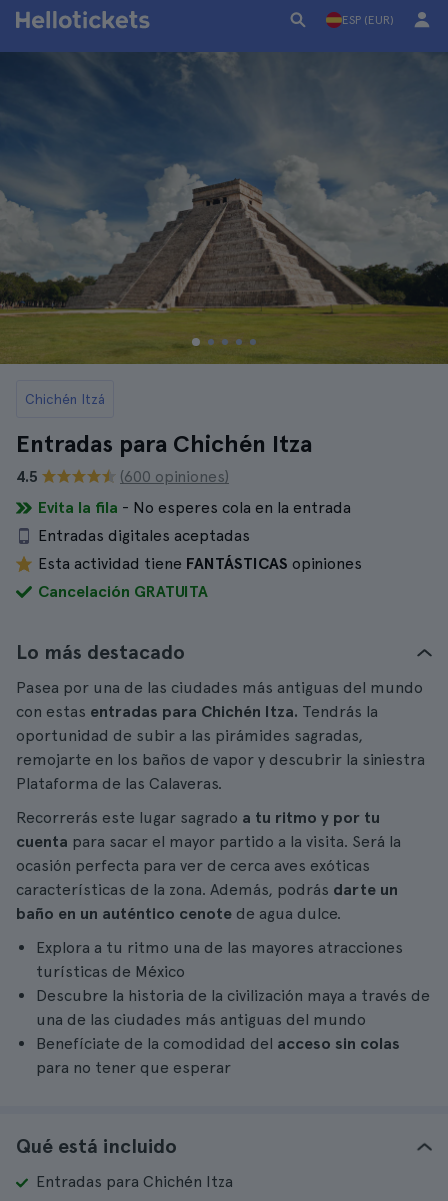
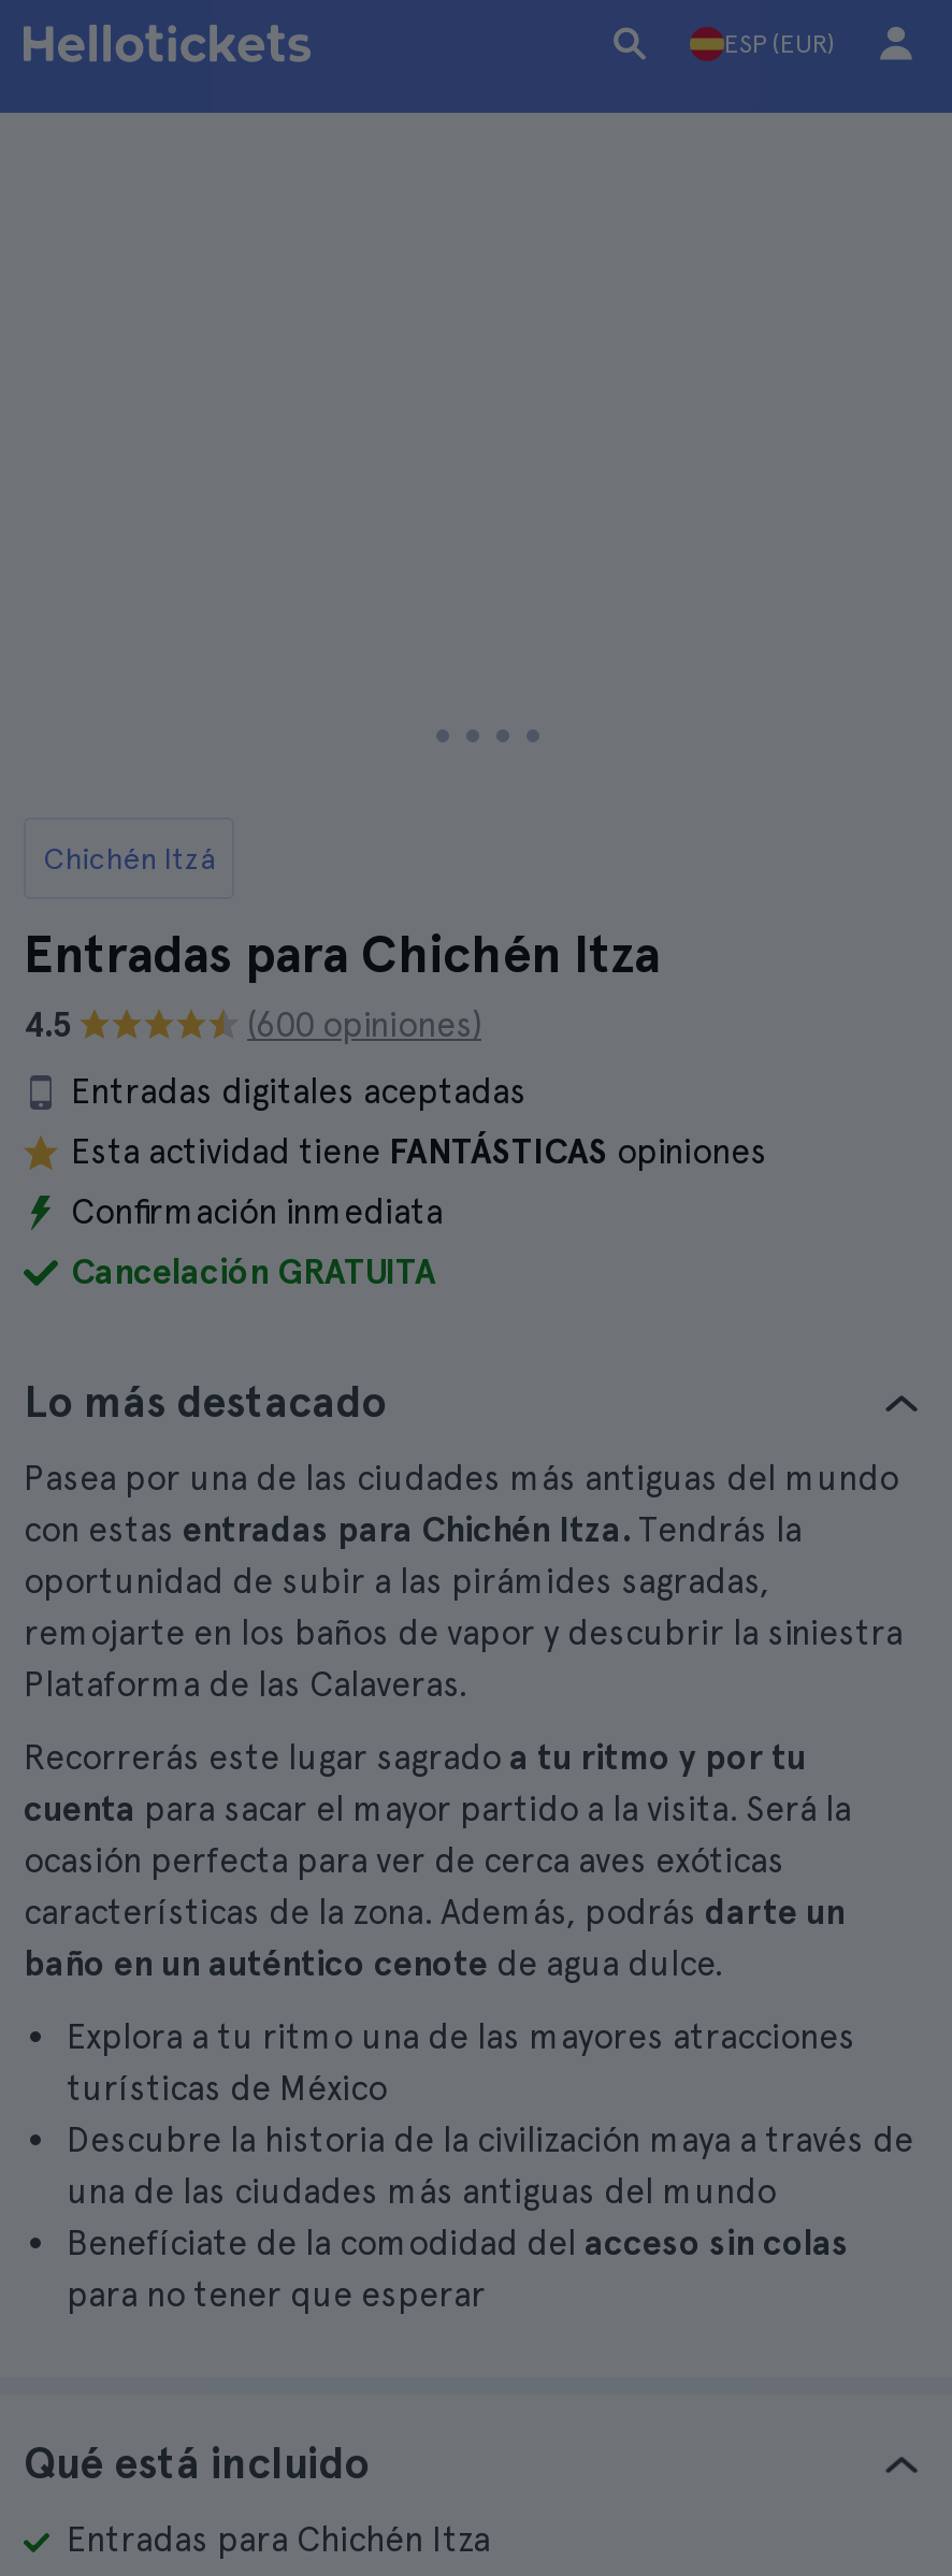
- [image]

- Evita la fila - No esperes cola en la entrada

moved up: Entradas digitales aceptadas | Esta actividad tiene FANTÁSTICAS opiniones

+ Confirmación inmediata
